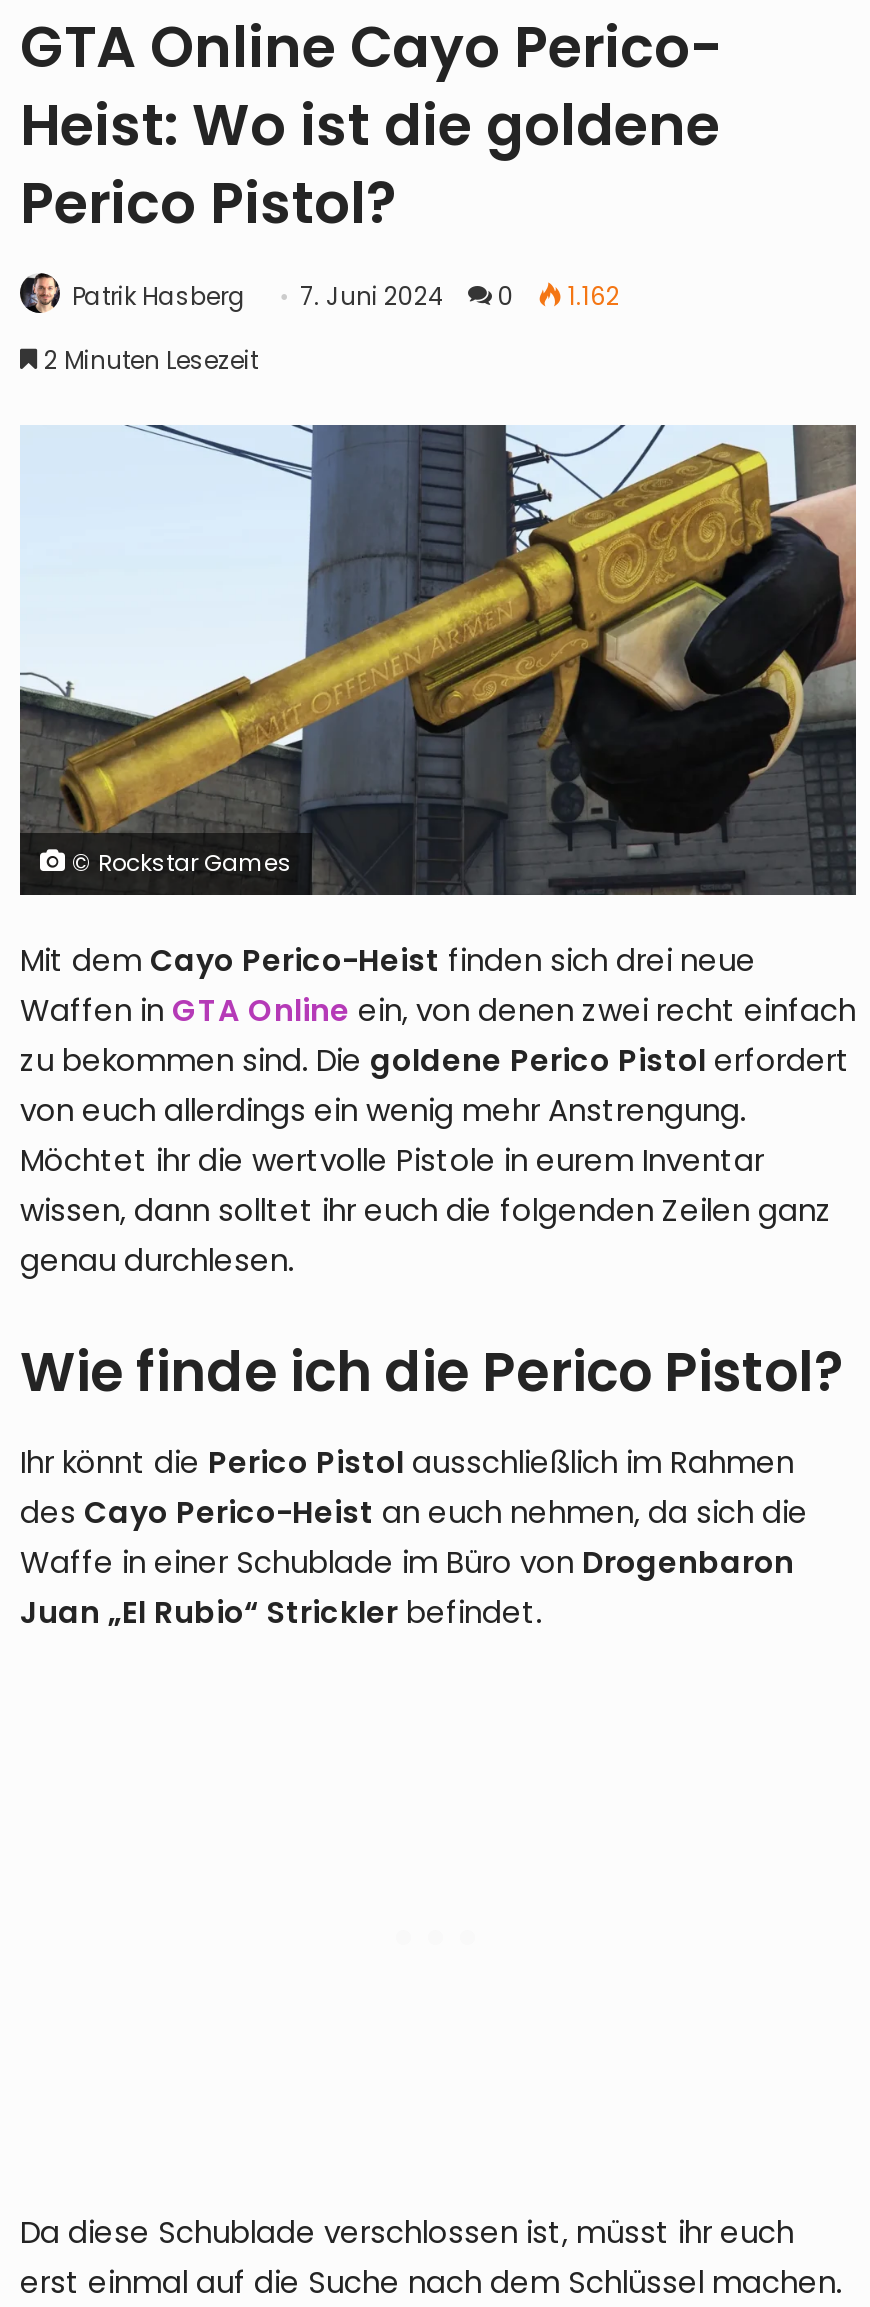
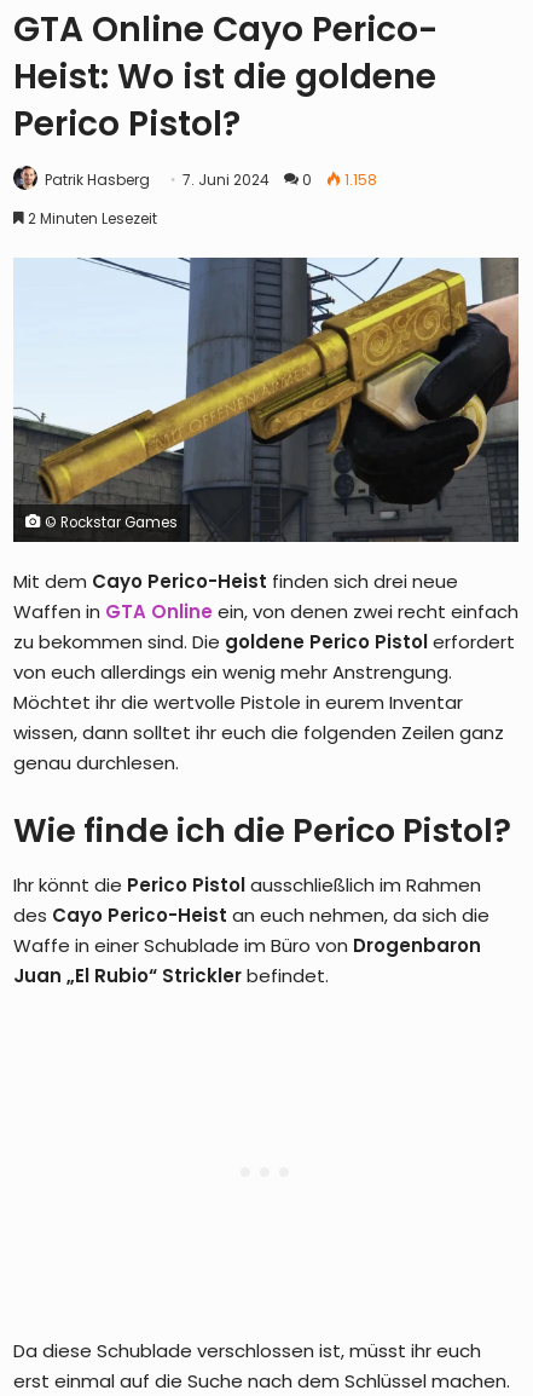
- Patrik Hasberg 7. Juni 2024 0 1.162
+ Patrik Hasberg 7. Juni 2024 0 1.158
